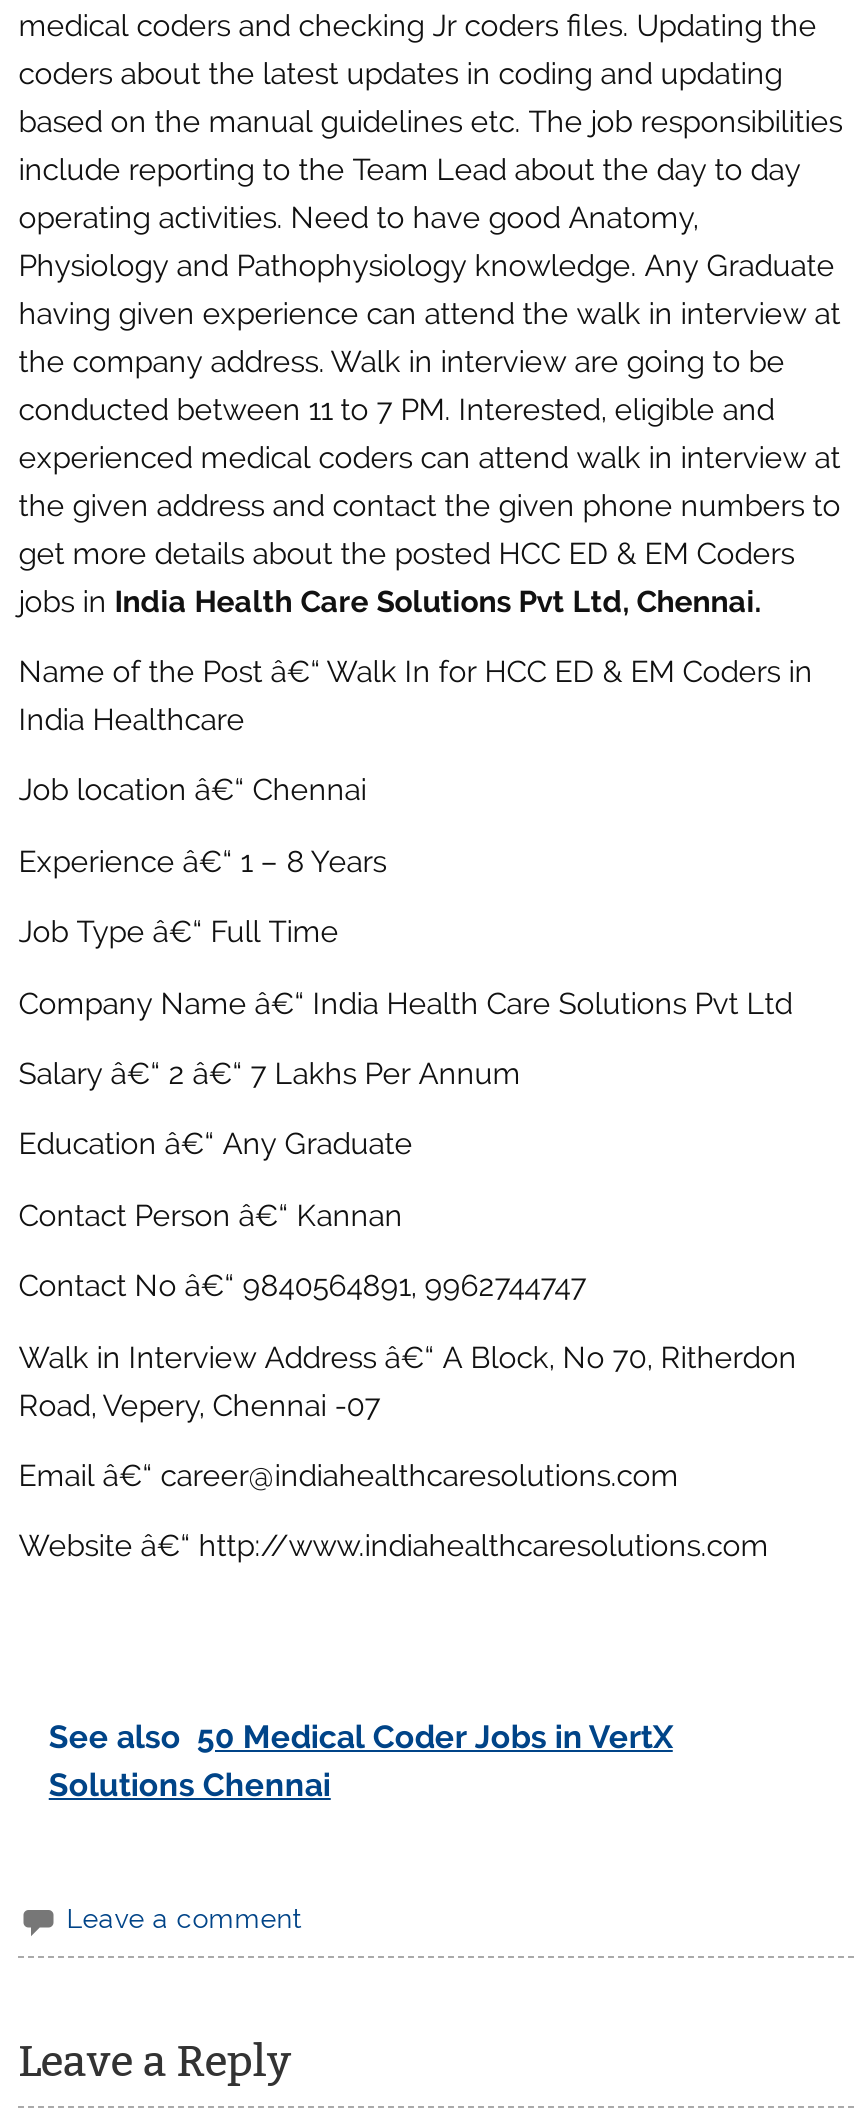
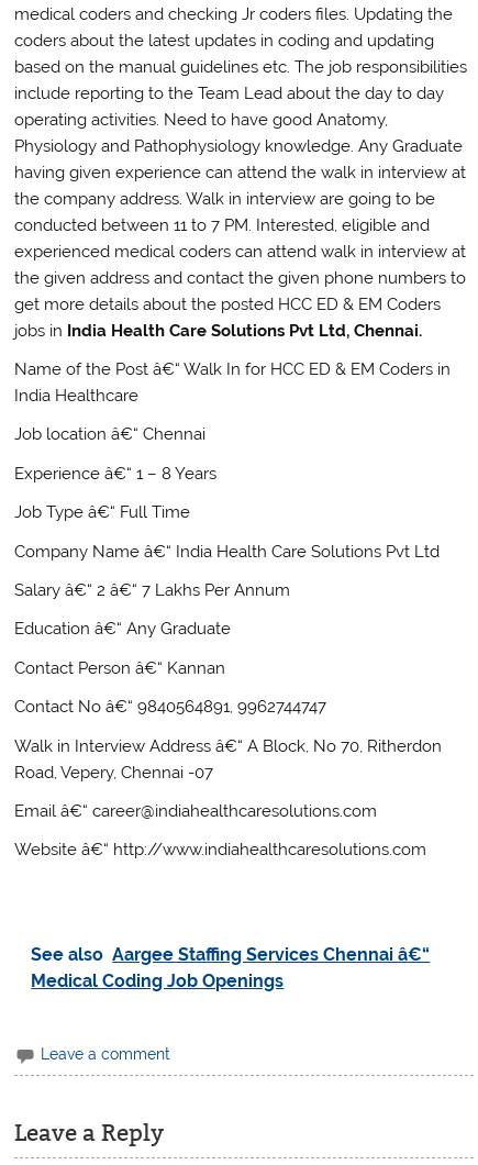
- See also 50 Medical Coder Jobs in VertX
- Solutions Chennai
+ See also Aargee Staffing Services Chennai â€“
+ Medical Coding Job Openings
